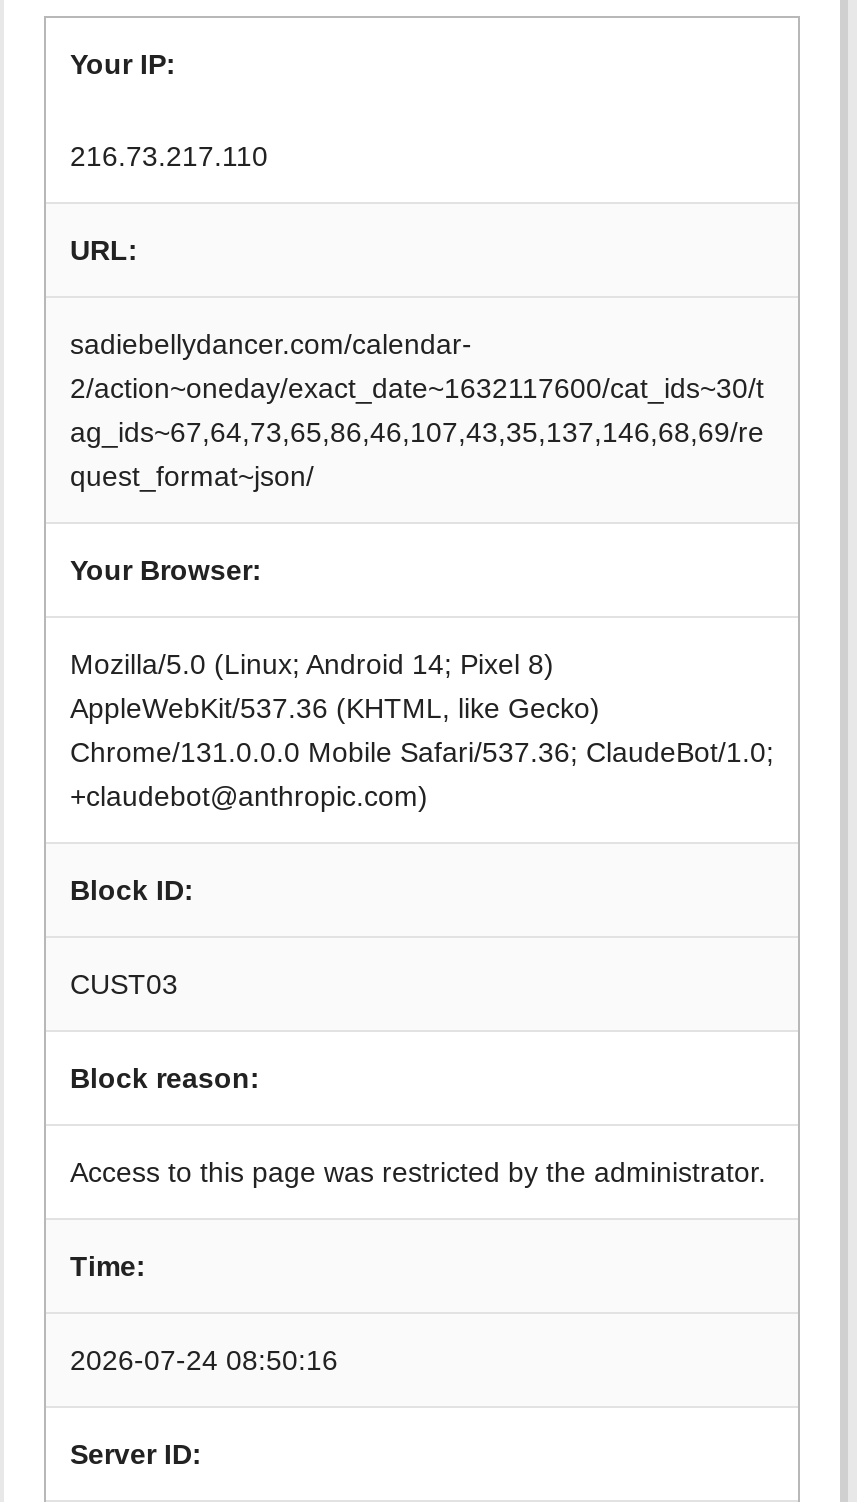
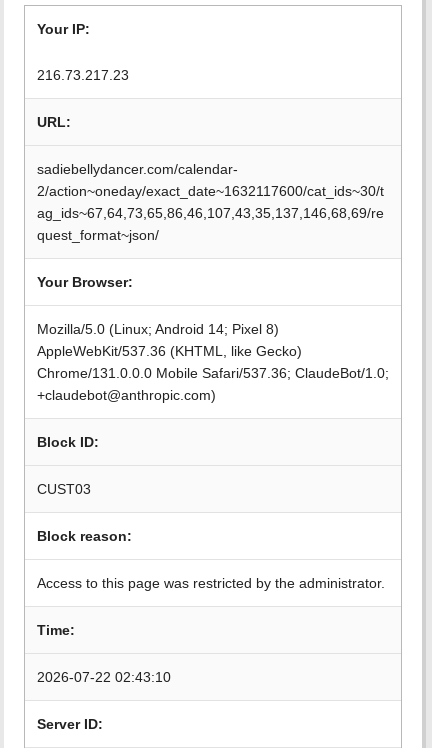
- 216.73.217.110
+ 216.73.217.23

- 2026-07-24 08:50:16
+ 2026-07-22 02:43:10
